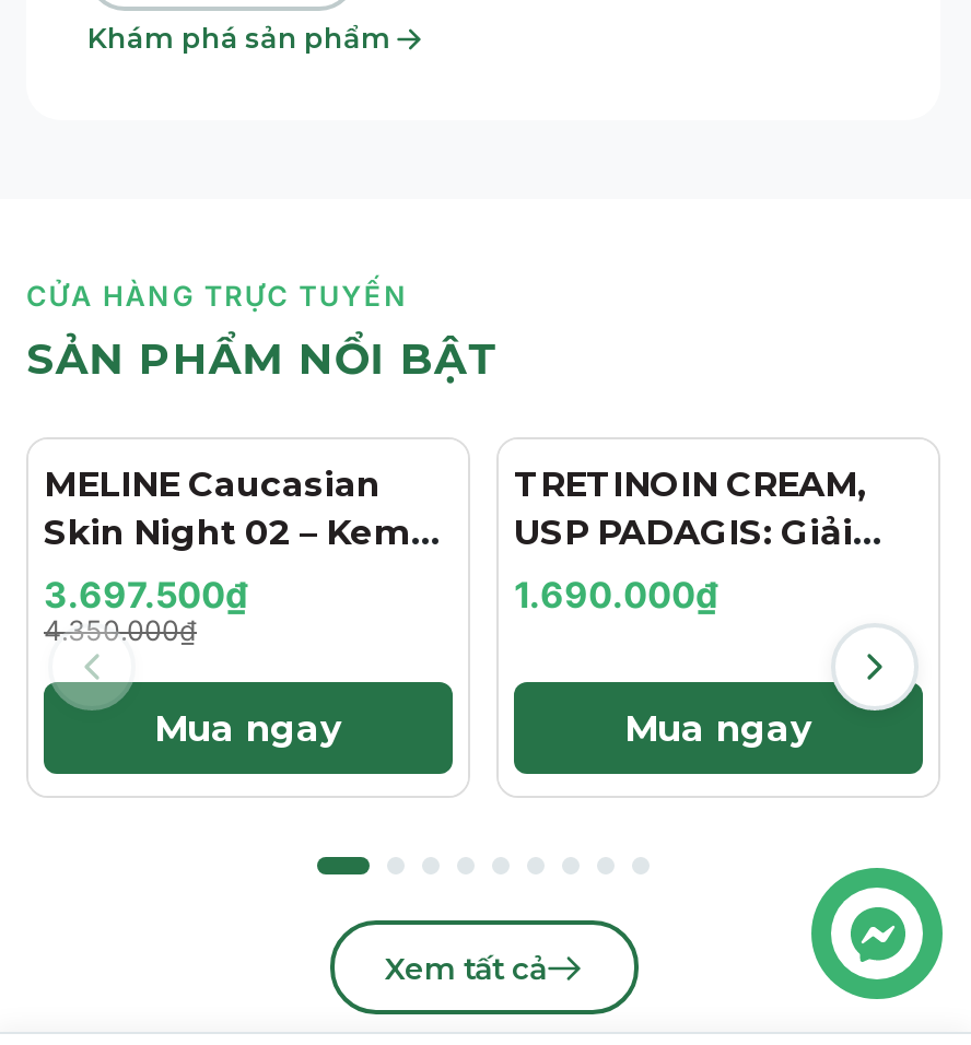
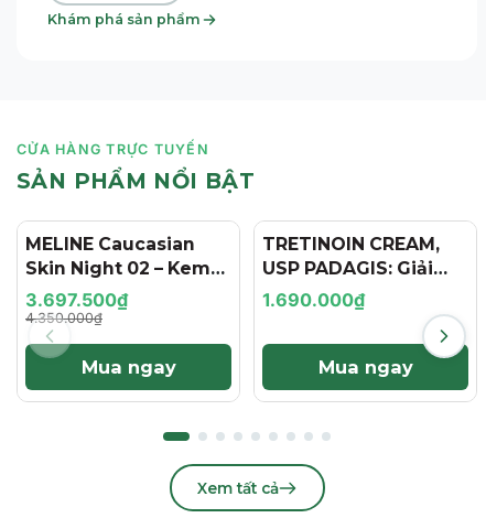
- [image]
